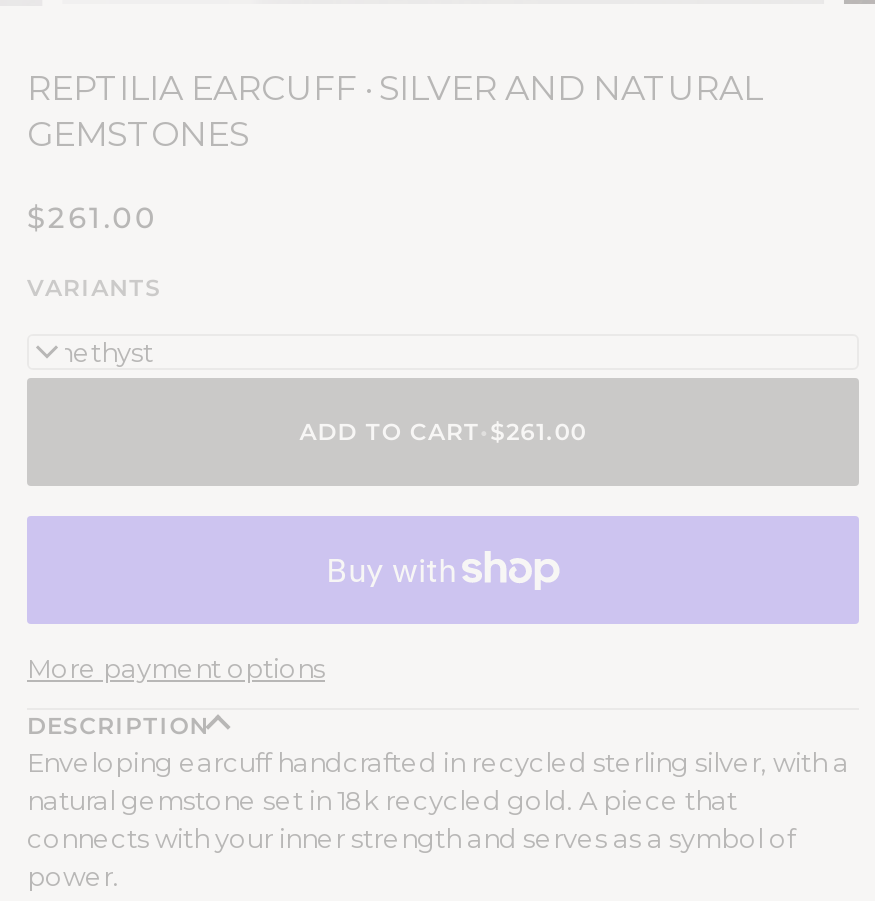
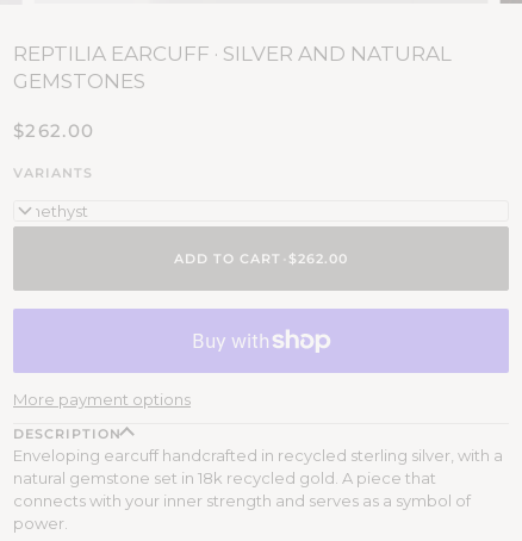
- $261.00
+ $262.00

- ADD TO CART • $261.00
+ ADD TO CART • $262.00
